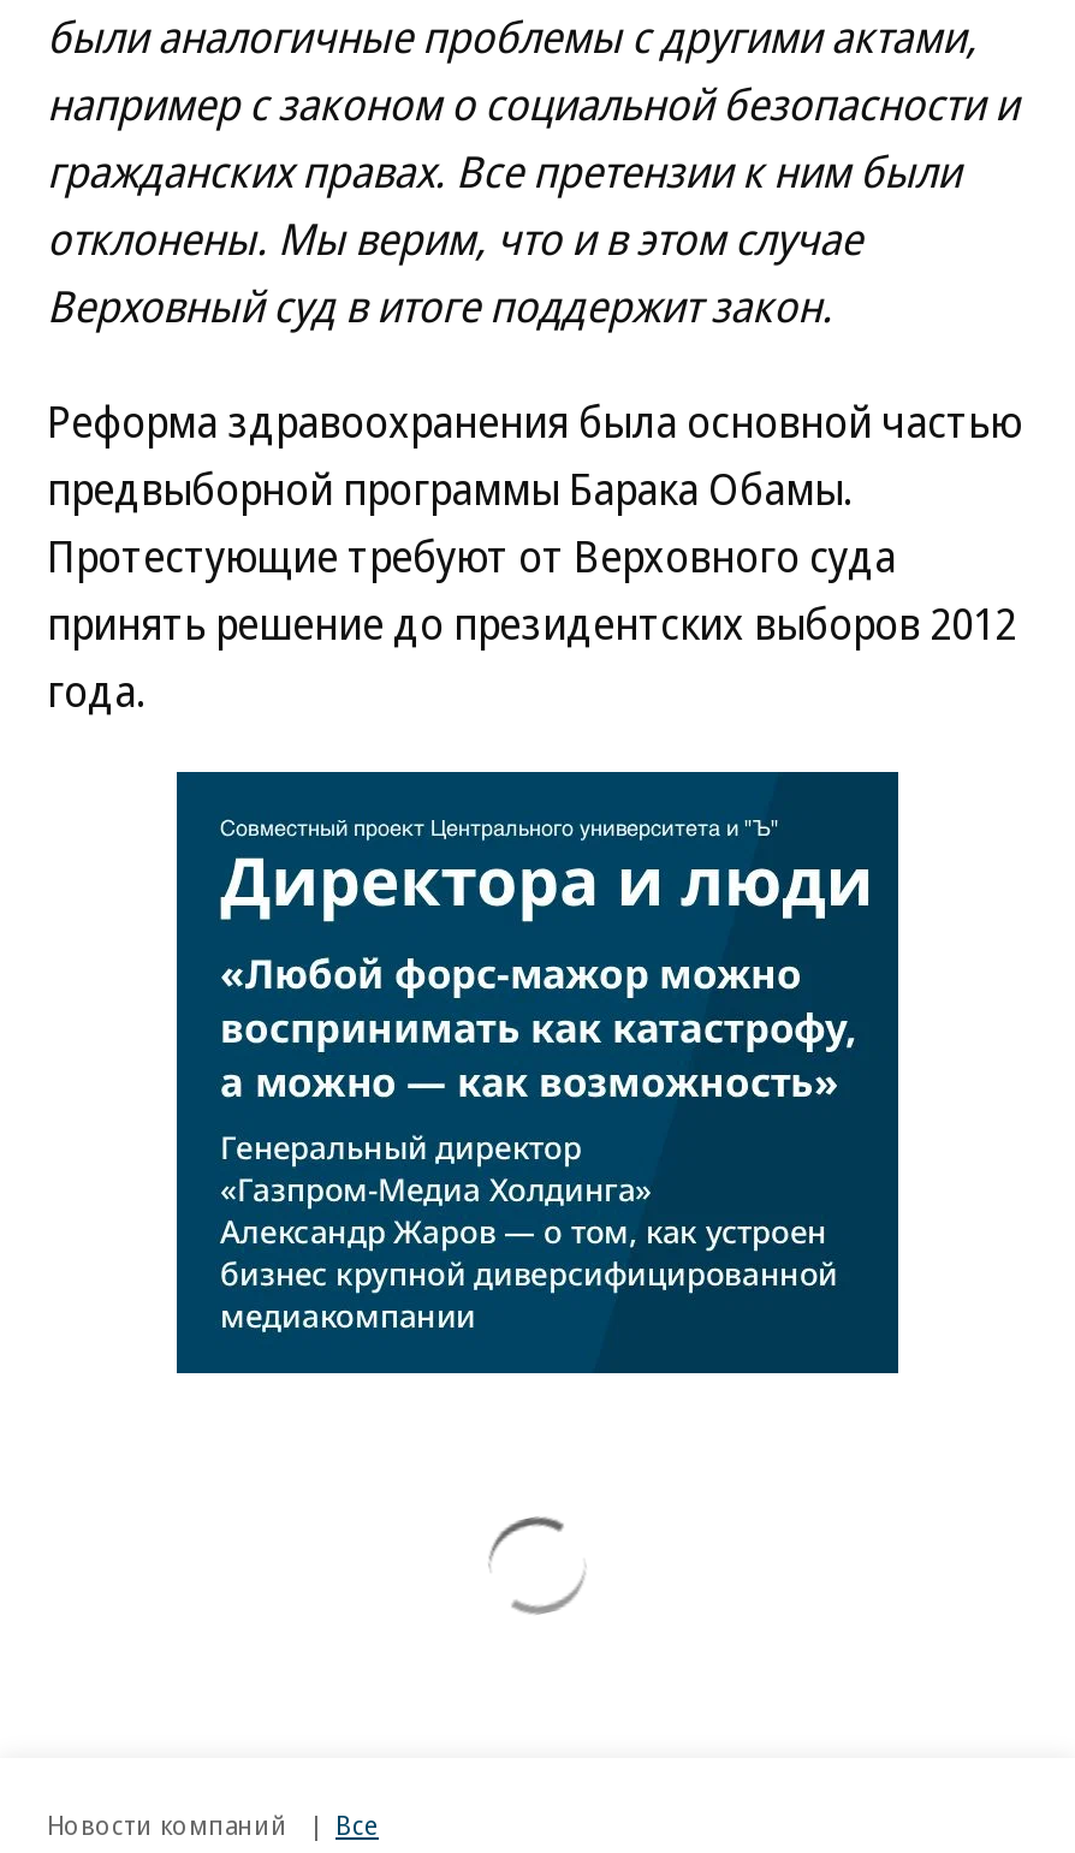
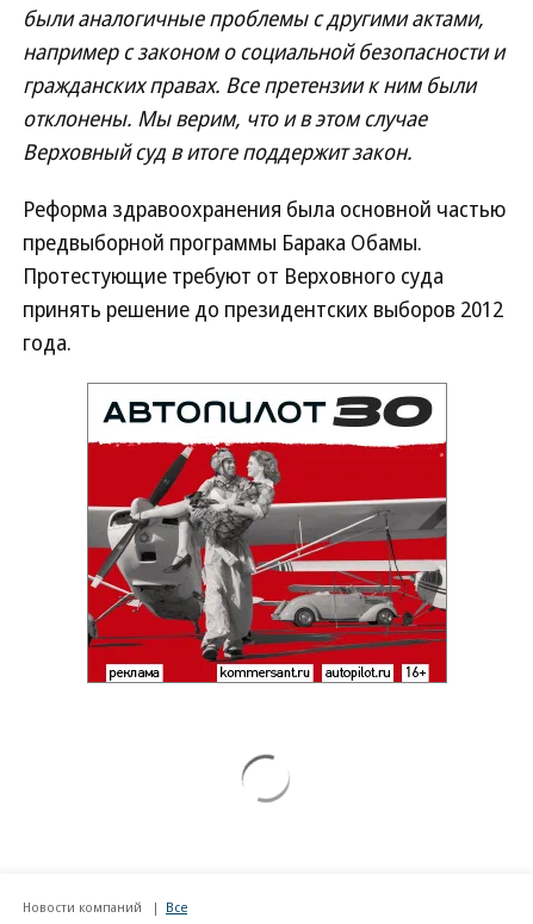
- [image]
+ [image]
